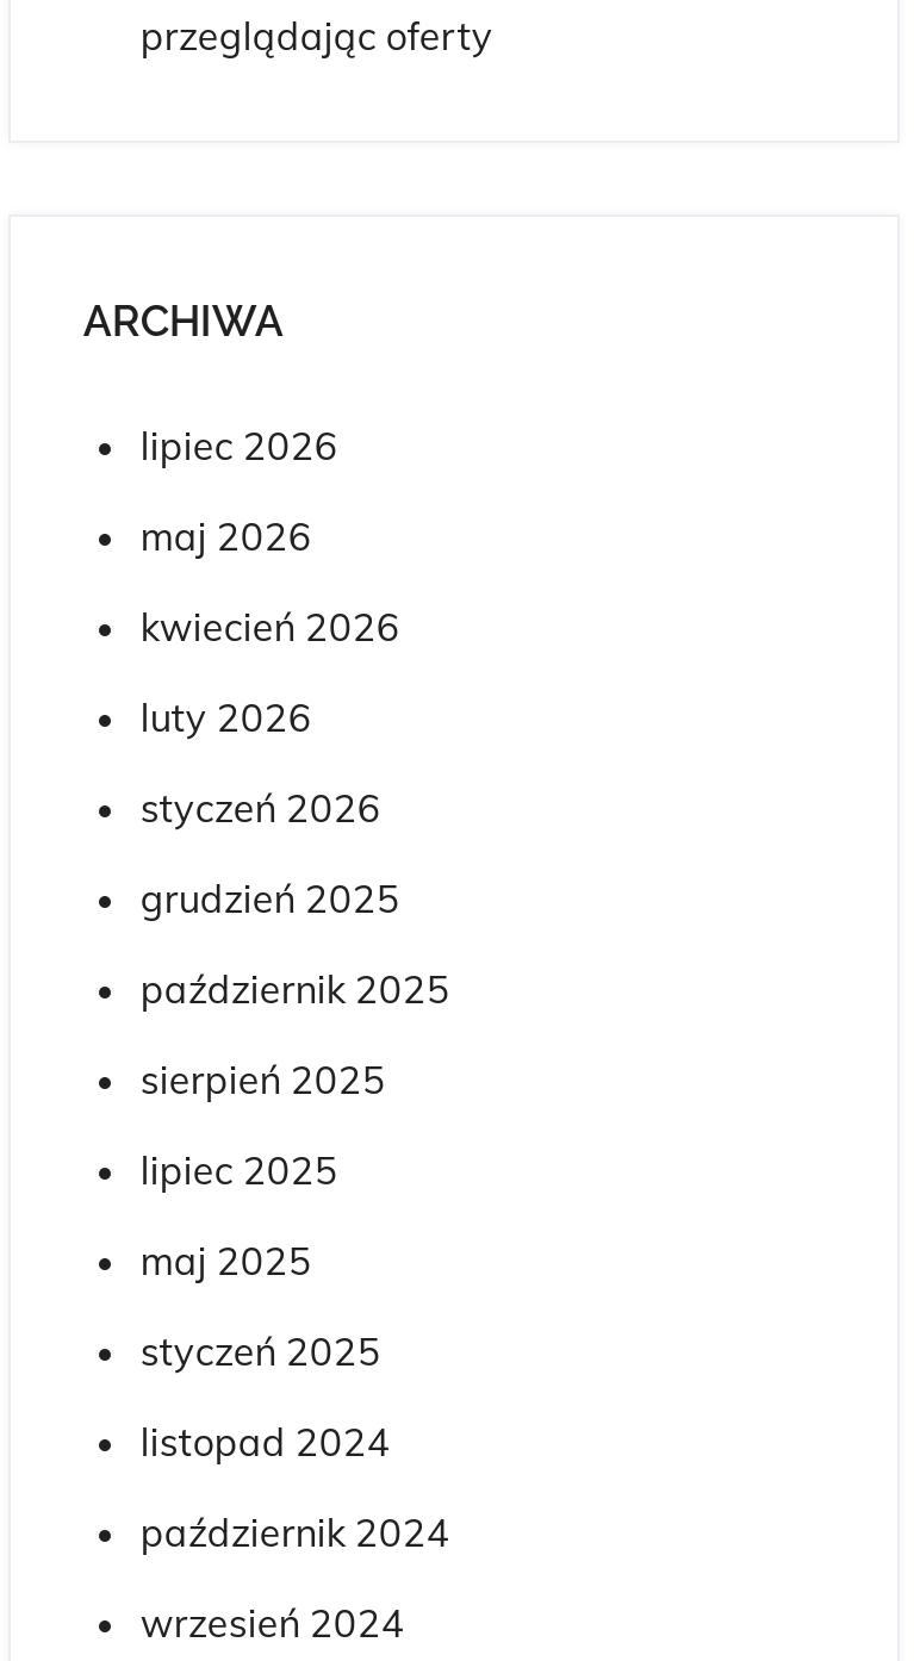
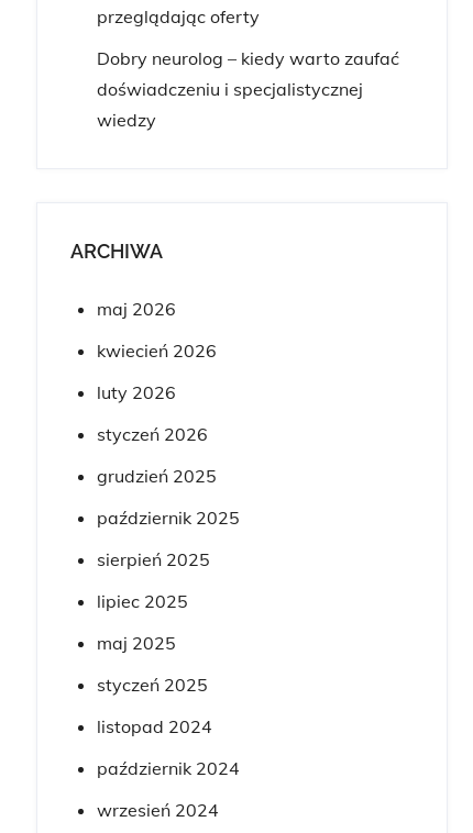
+ Dobry neurolog – kiedy warto zaufać
+ doświadczeniu i specjalistycznej
+ wiedzy

moved down: ARCHIWA

- lipiec 2026
